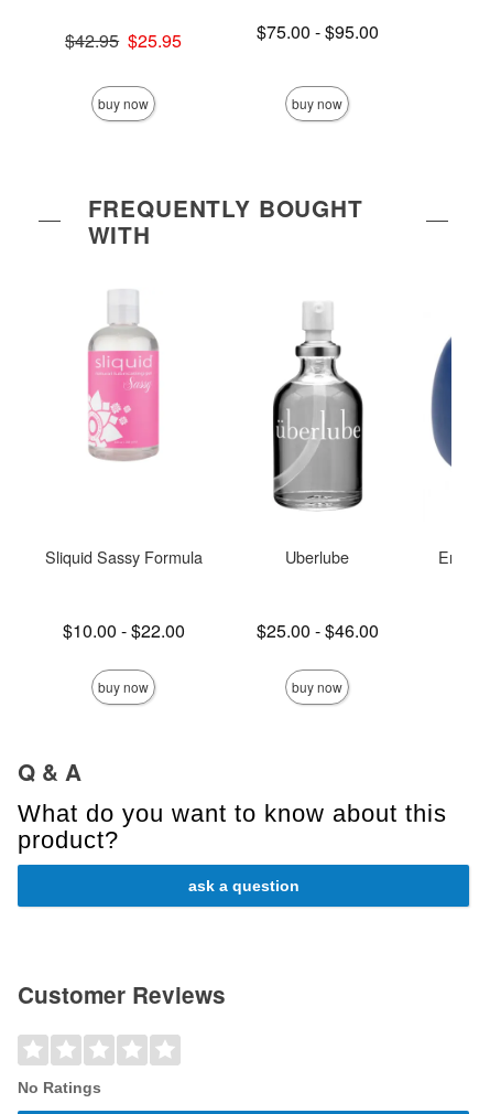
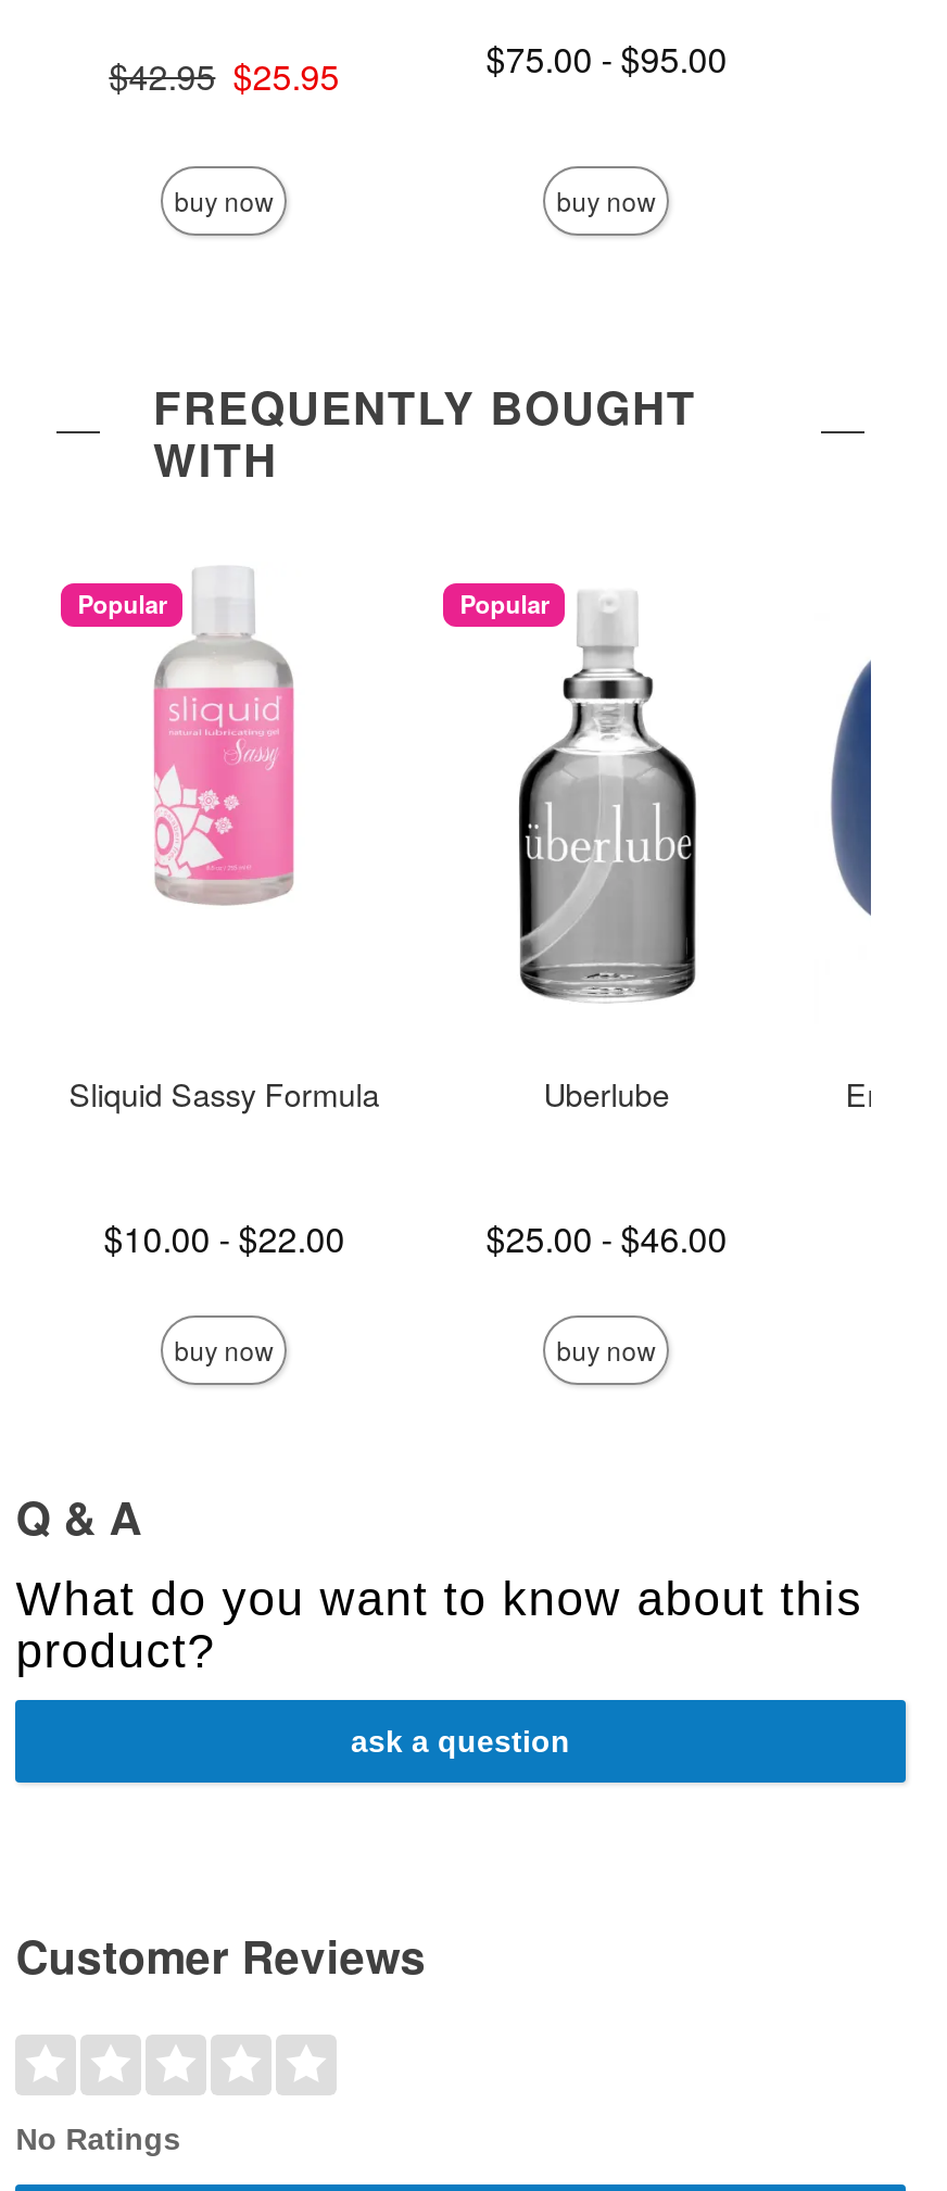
+ Popular

+ Popular
